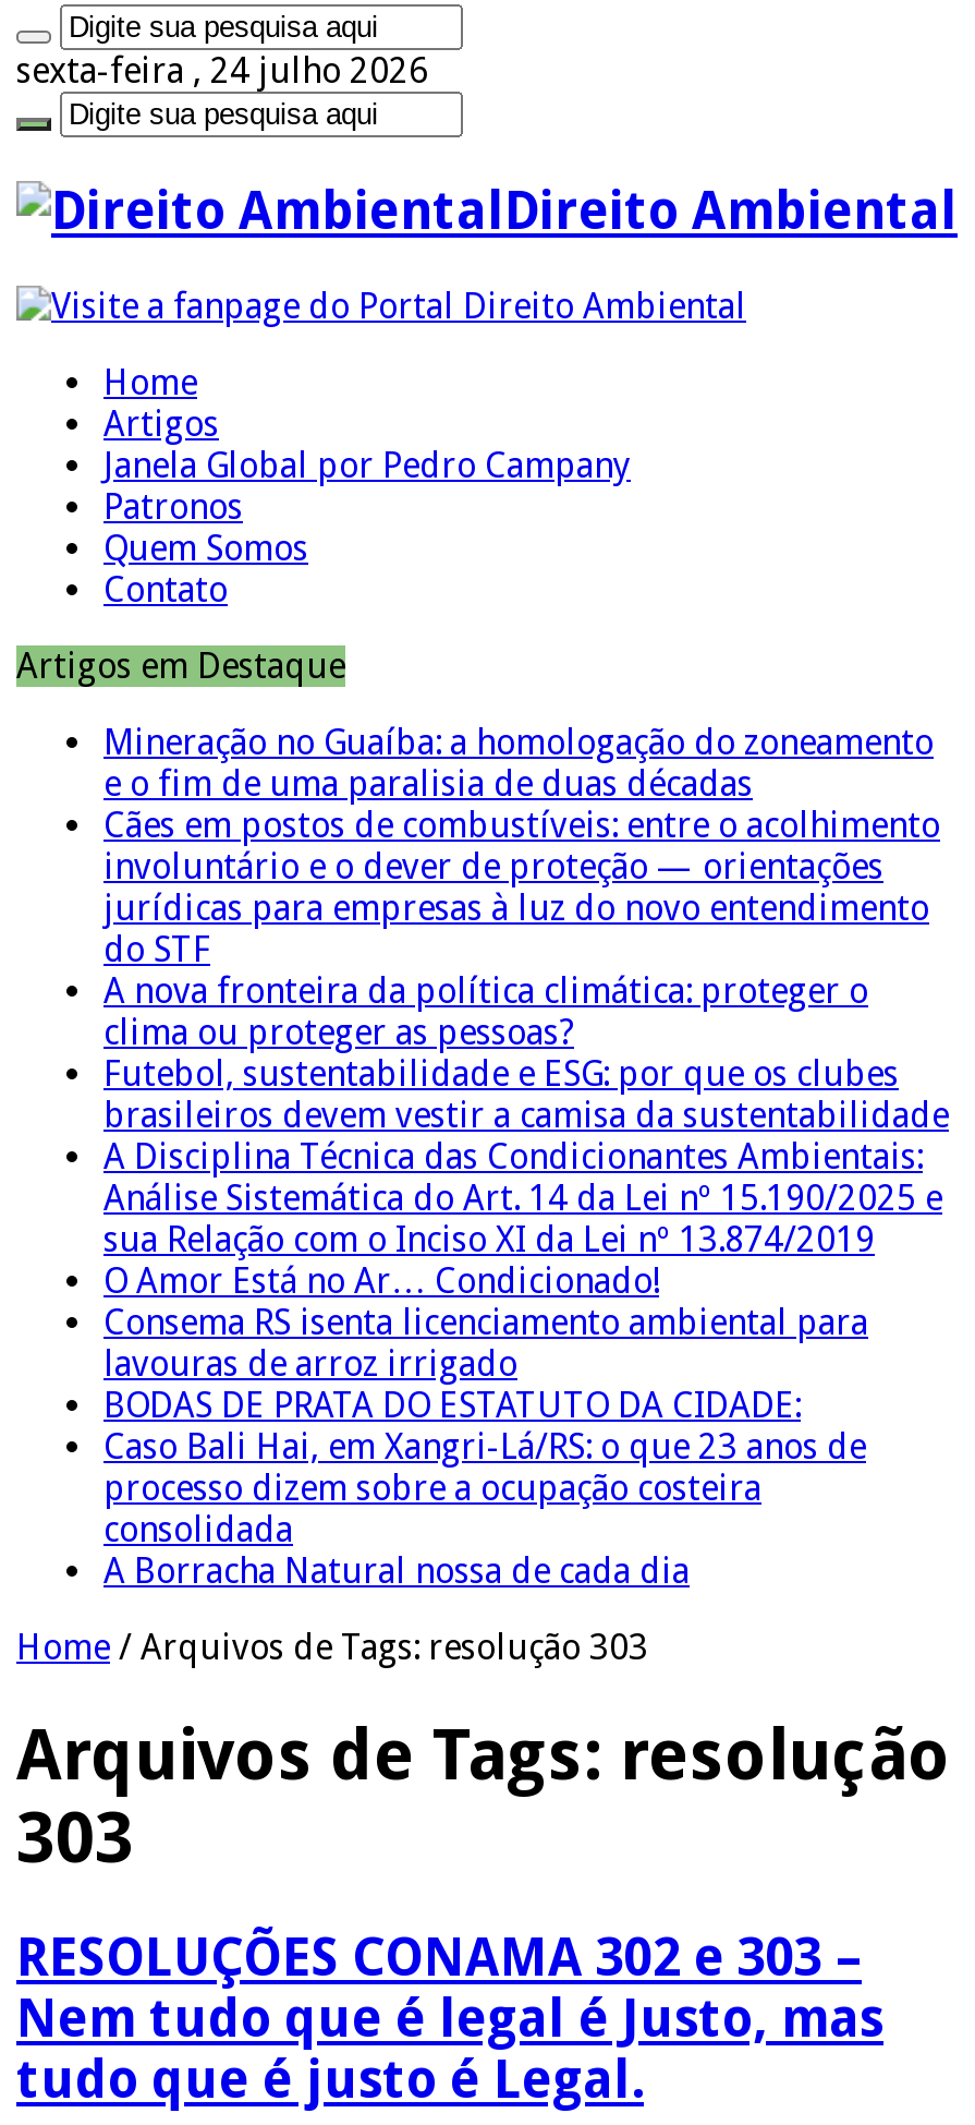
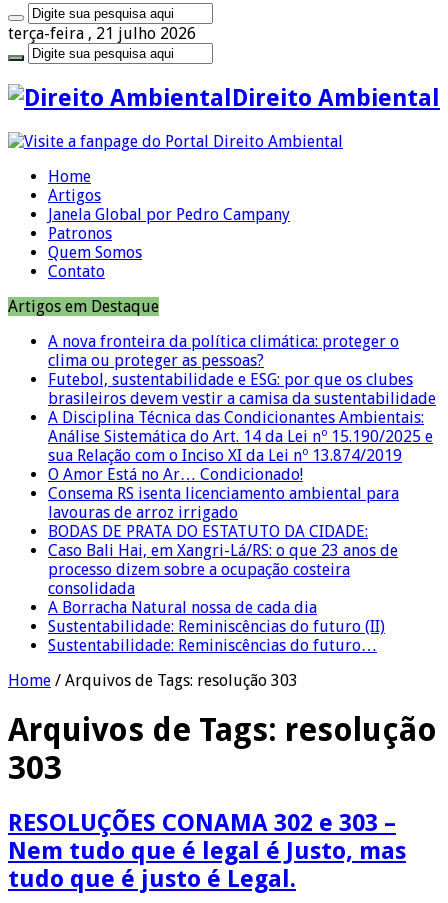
- sexta-feira , 24 julho 2026
+ terça-feira , 21 julho 2026

- Mineração no Guaíba: a homologação do zoneamento
- e o fim de uma paralisia de duas décadas
- Cães em postos de combustíveis: entre o acolhimento
- involuntário e o dever de proteção — orientações
- jurídicas para empresas à luz do novo entendimento
- do STF

moved up: A nova fronteira da política climática: proteger o | clima ou proteger as pessoas? | Futebol, sustentabilidade e ESG: por que os clubes | ... | consolidada | A Borracha Natural nossa de cada dia

+ Sustentabilidade: Reminiscências do futuro (II)
+ Sustentabilidade: Reminiscências do futuro…
